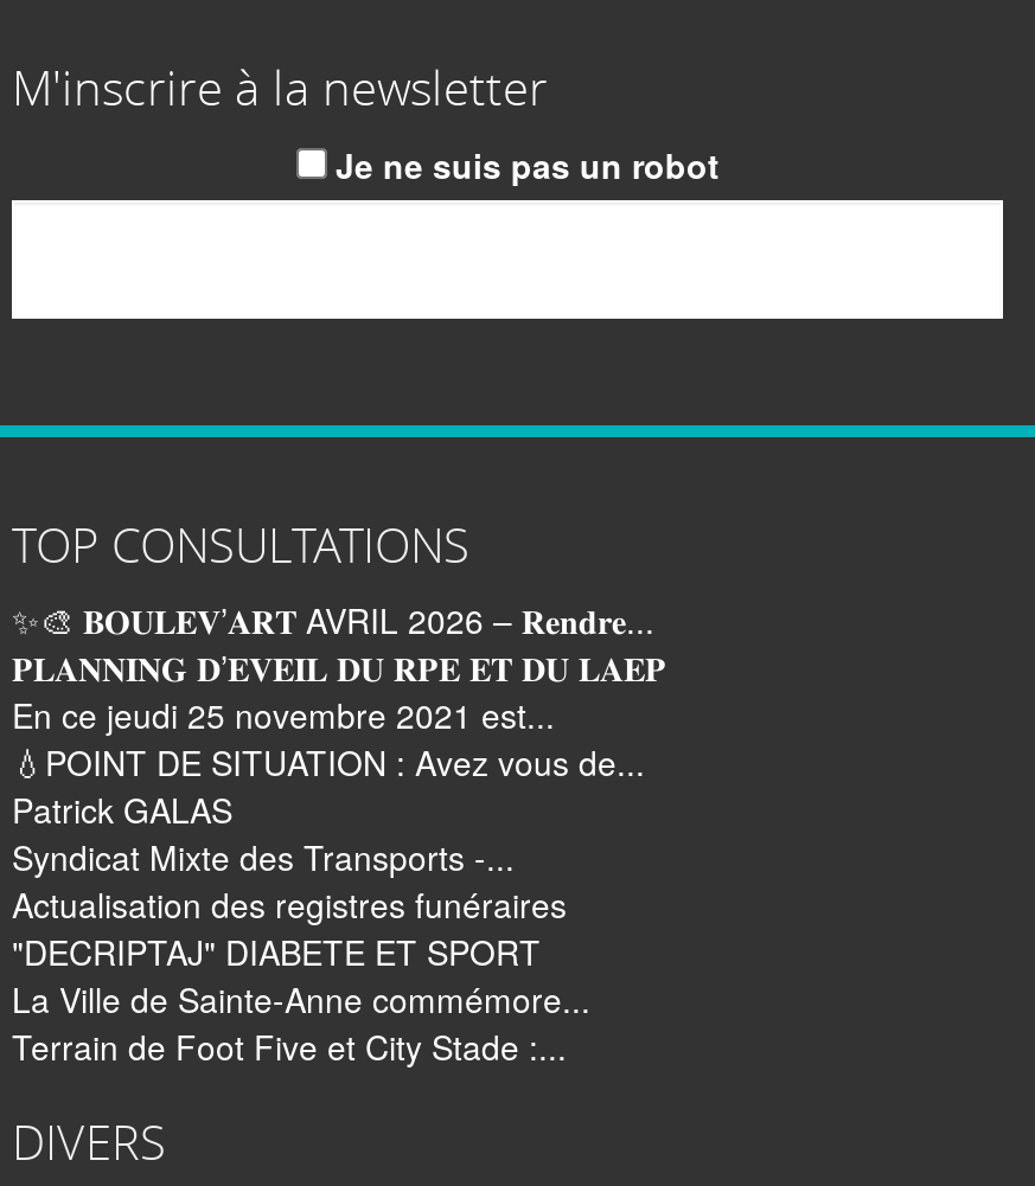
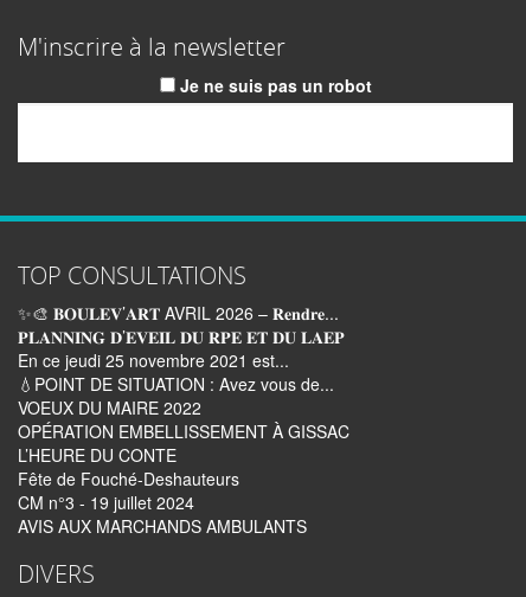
- Patrick GALAS
- Syndicat Mixte des Transports -...
- Actualisation des registres funéraires
- "DECRIPTAJ" DIABETE ET SPORT
- La Ville de Sainte-Anne commémore...
- Terrain de Foot Five et City Stade :...
+ VOEUX DU MAIRE 2022
+ OPÉRATION EMBELLISSEMENT À GISSAC
+ L’HEURE DU CONTE
+ Fête de Fouché-Deshauteurs
+ CM n°3 - 19 juillet 2024
+ AVIS AUX MARCHANDS AMBULANTS
